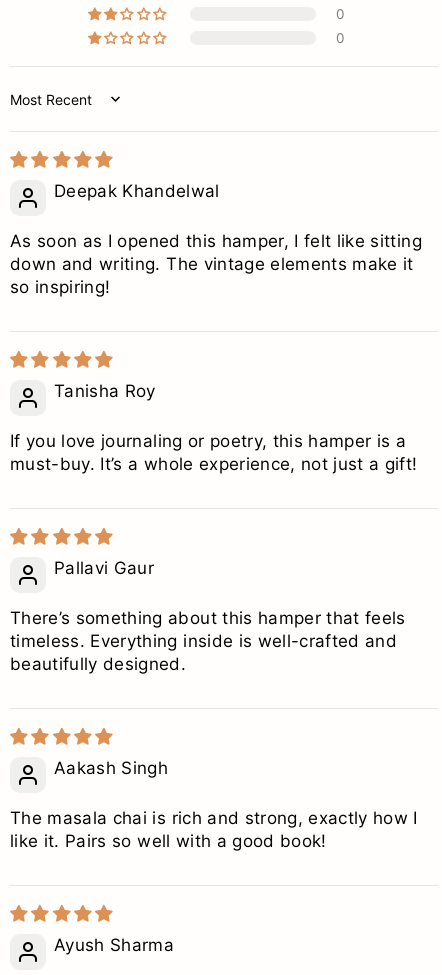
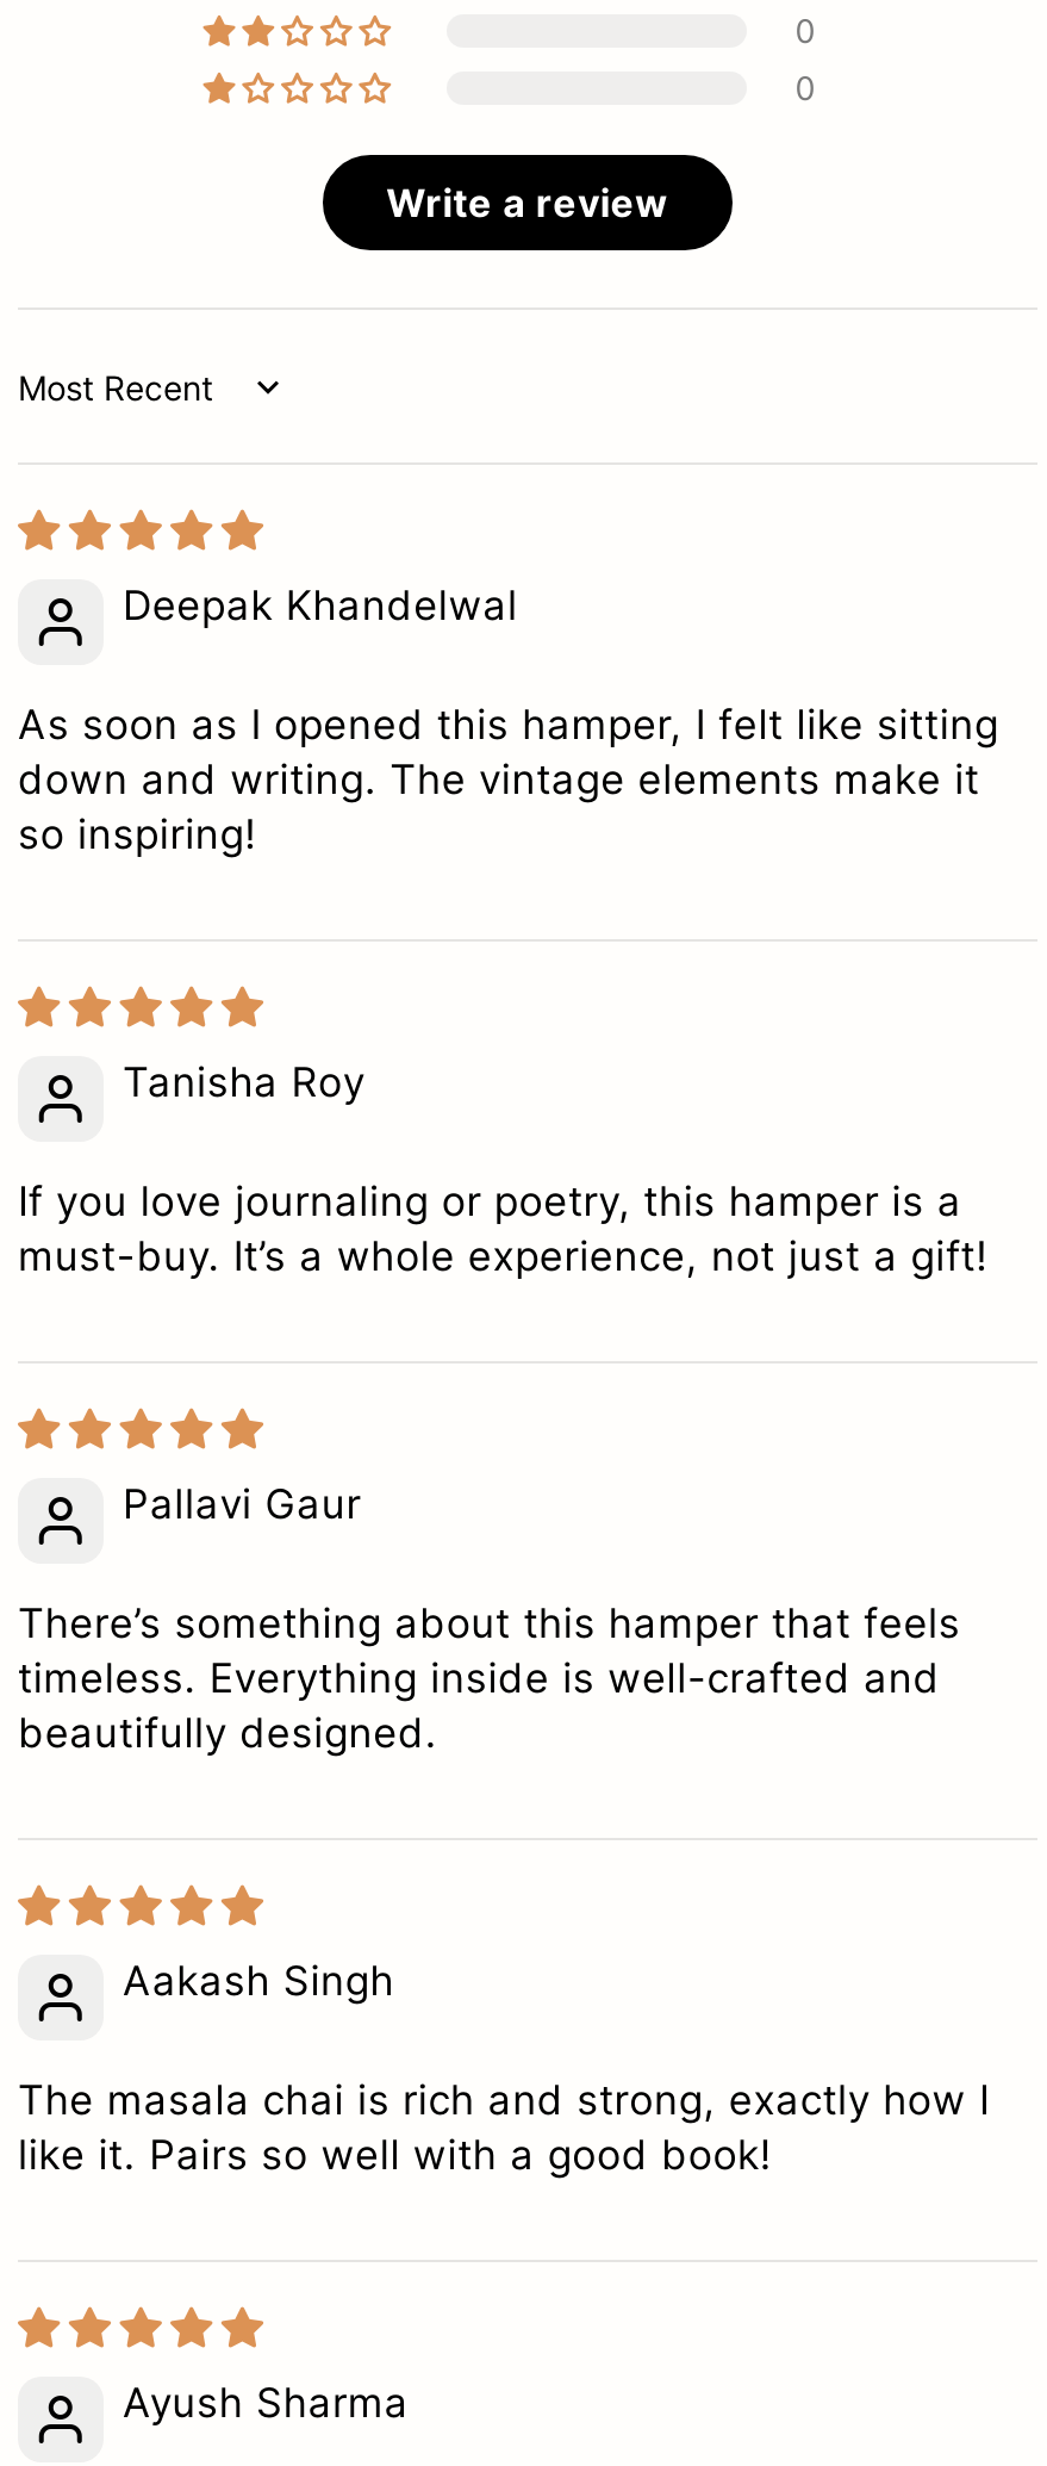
+ Write a review
